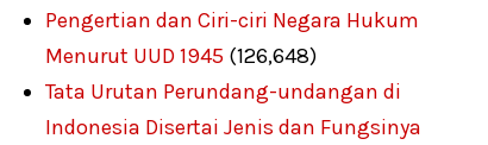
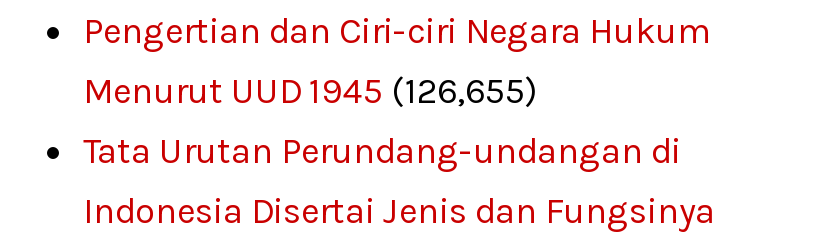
- Menurut UUD 1945 (126,648)
+ Menurut UUD 1945 (126,655)
